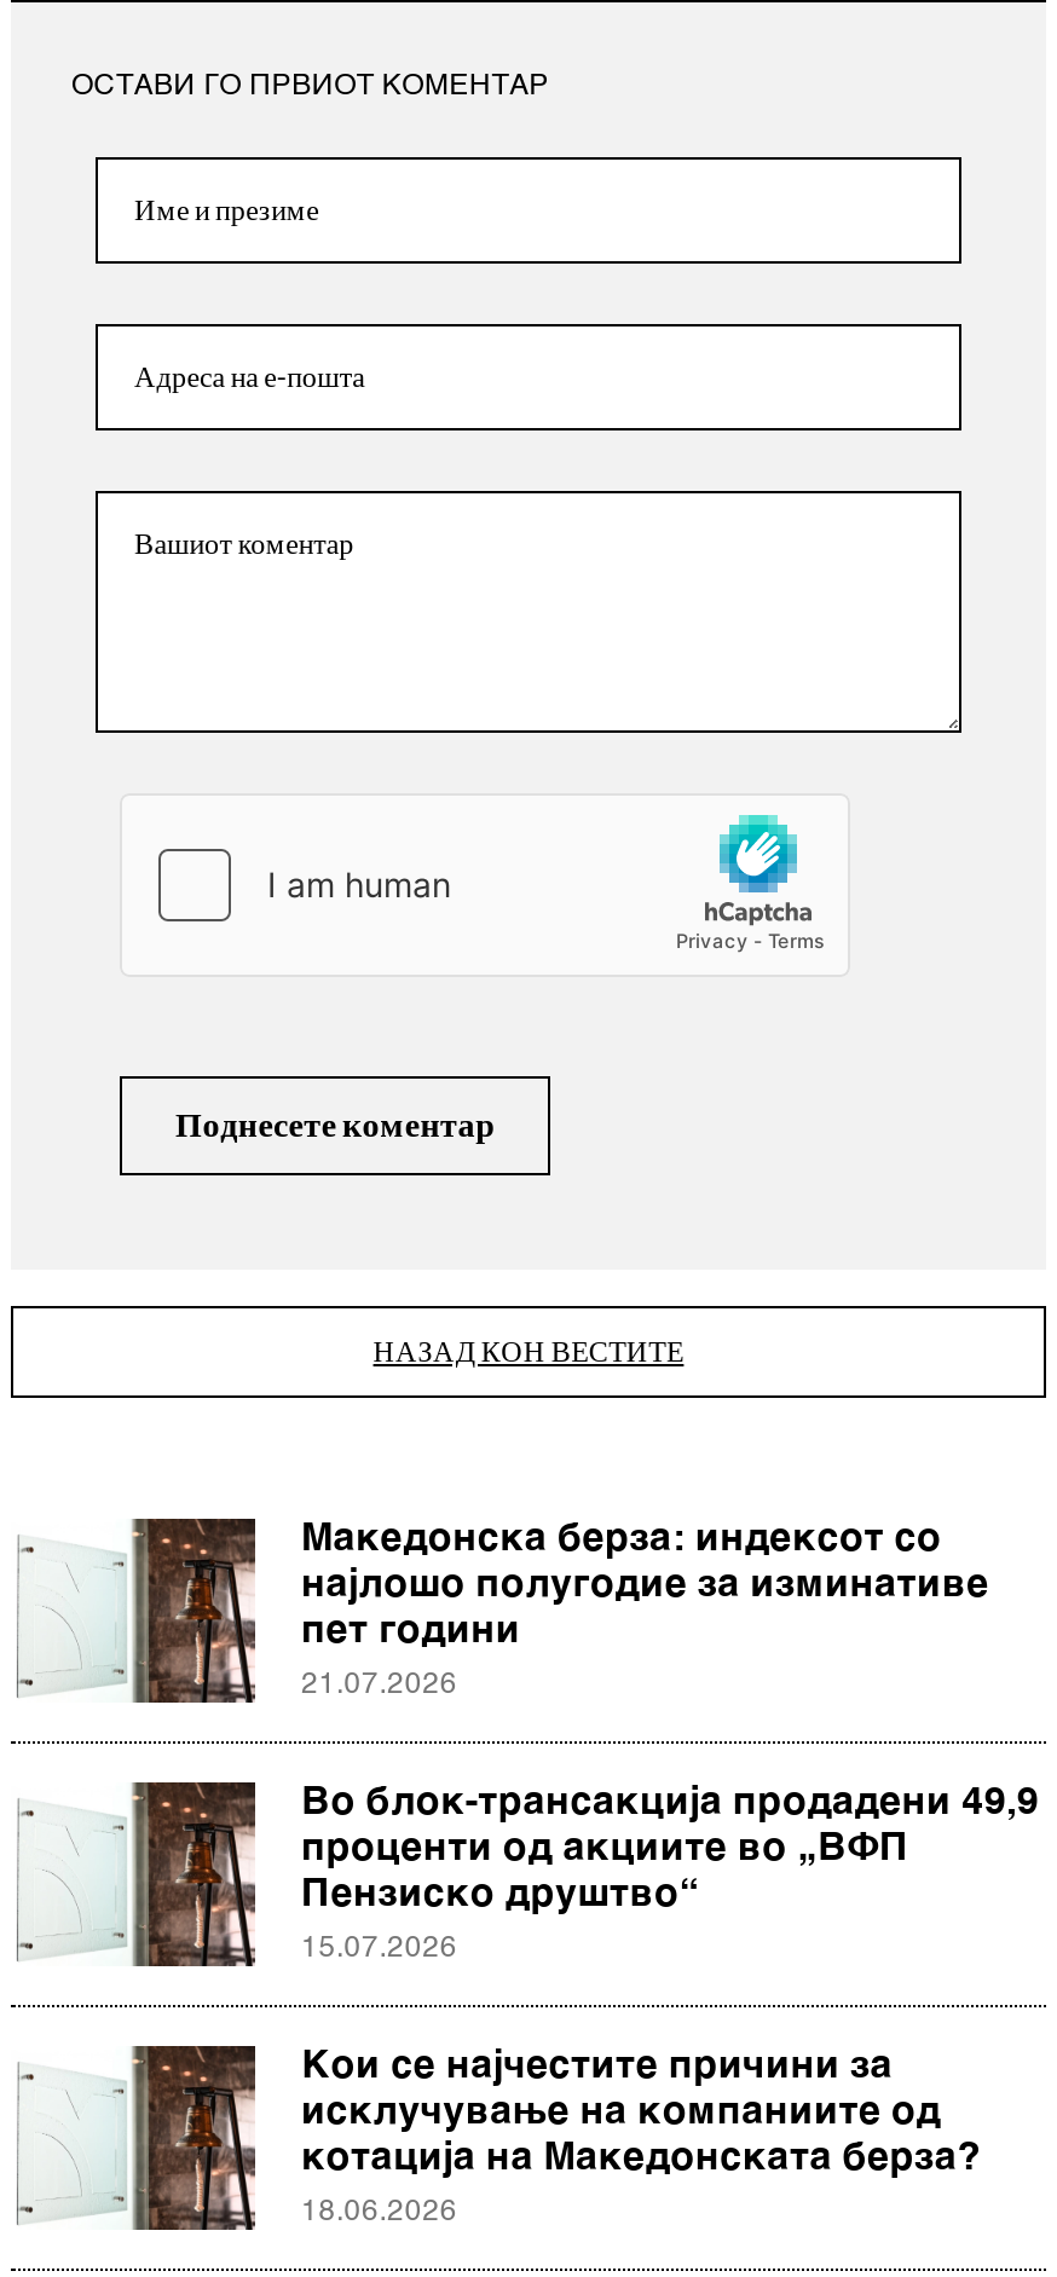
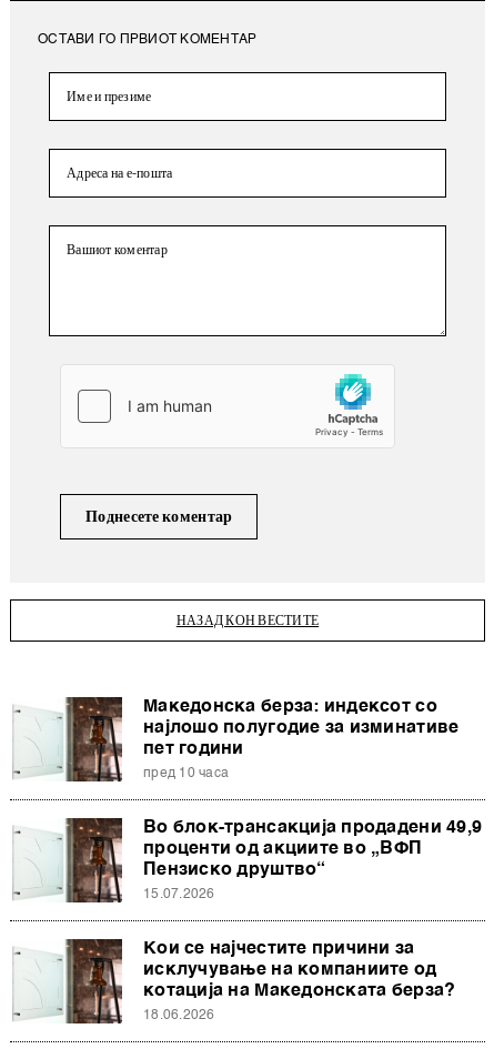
- 21.07.2026
+ пред 10 часа
